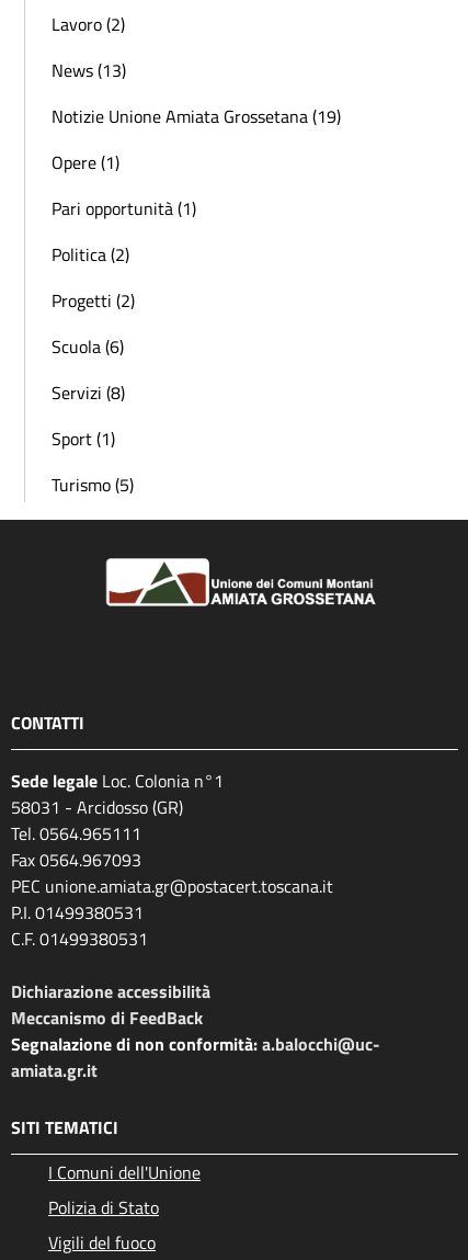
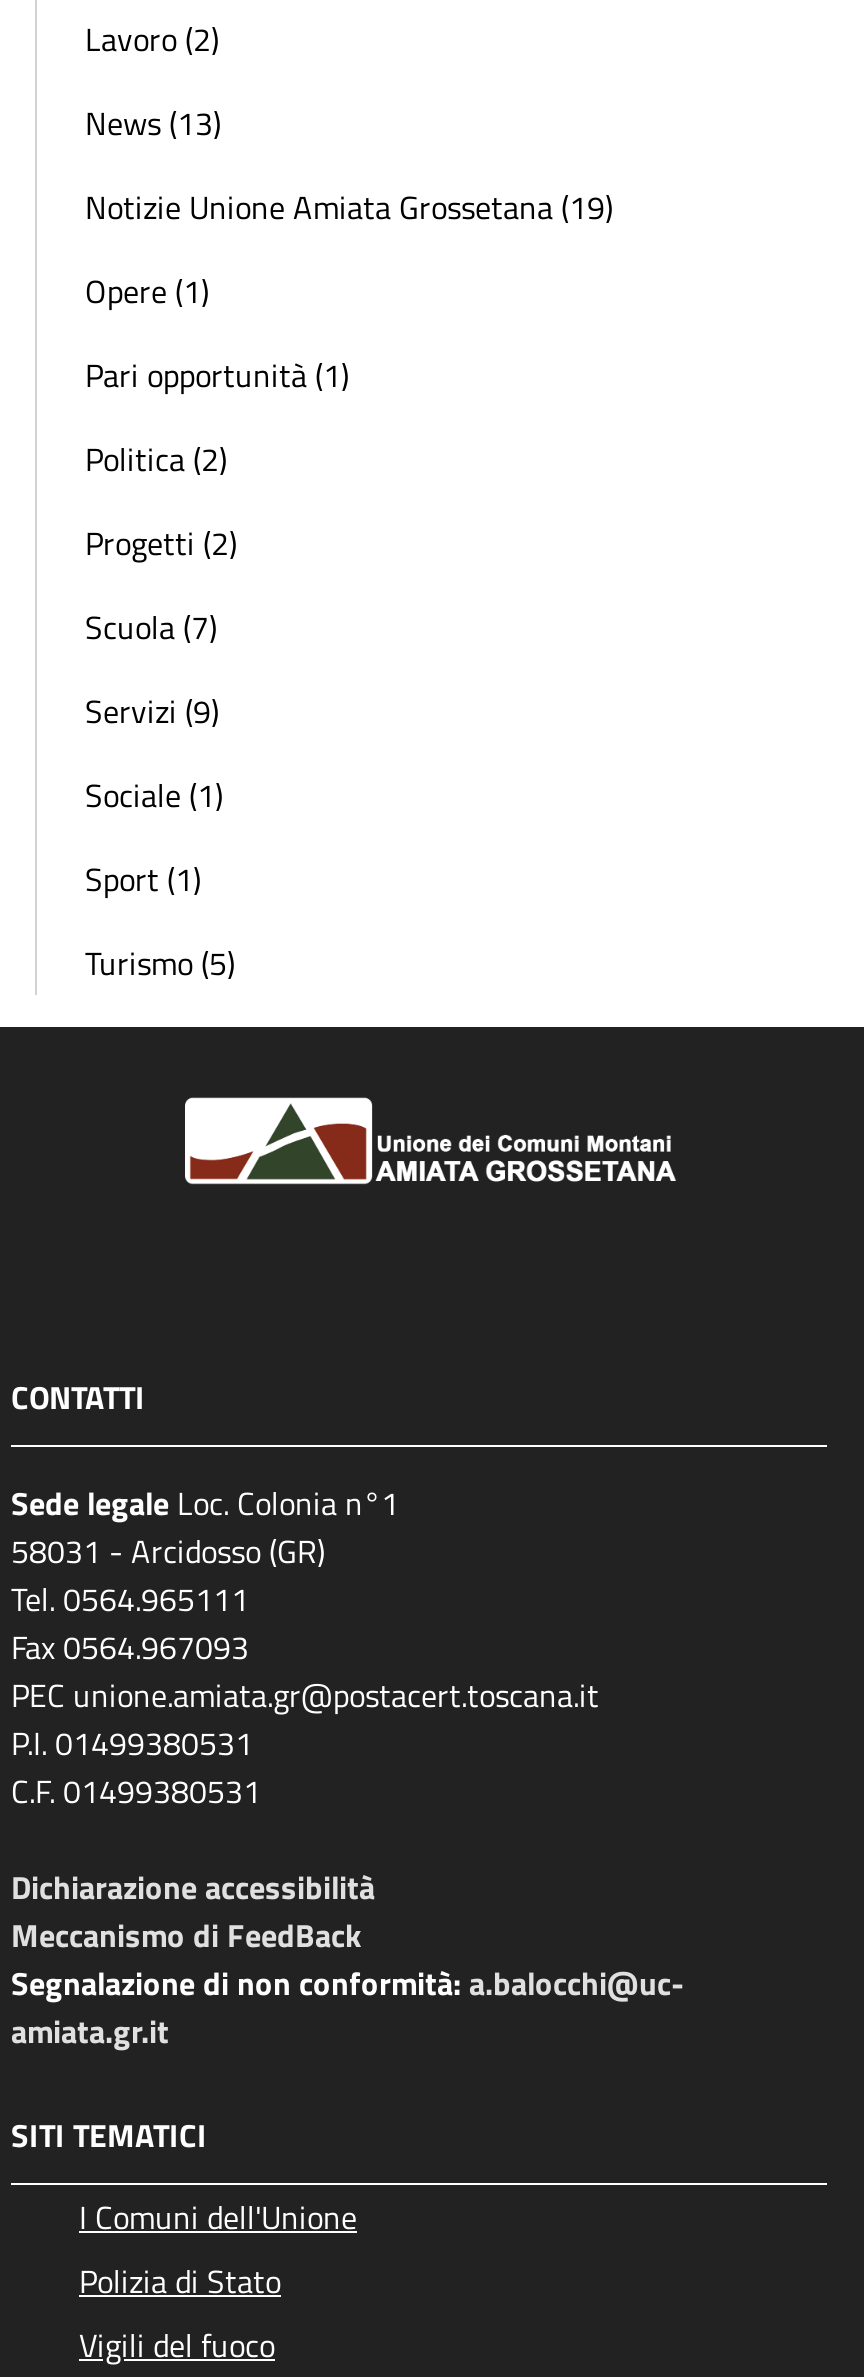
- Scuola (6)
- Servizi (8)
+ Scuola (7)
+ Servizi (9)
+ Sociale (1)
